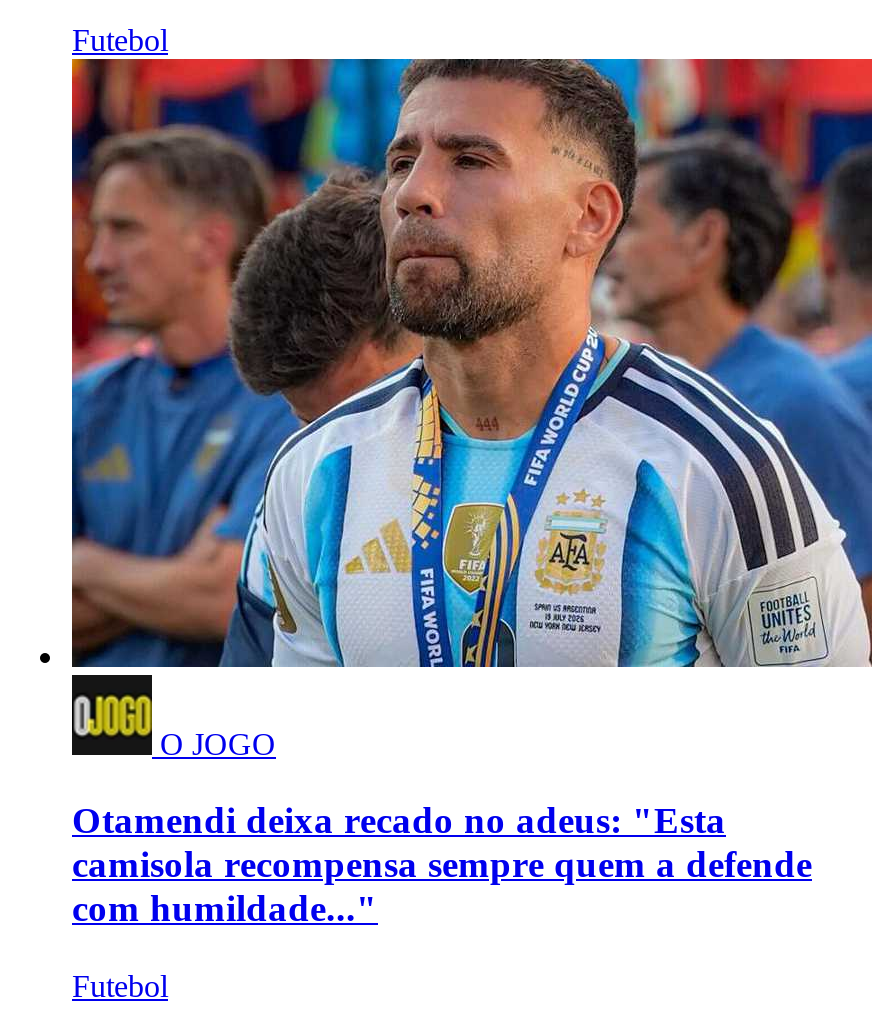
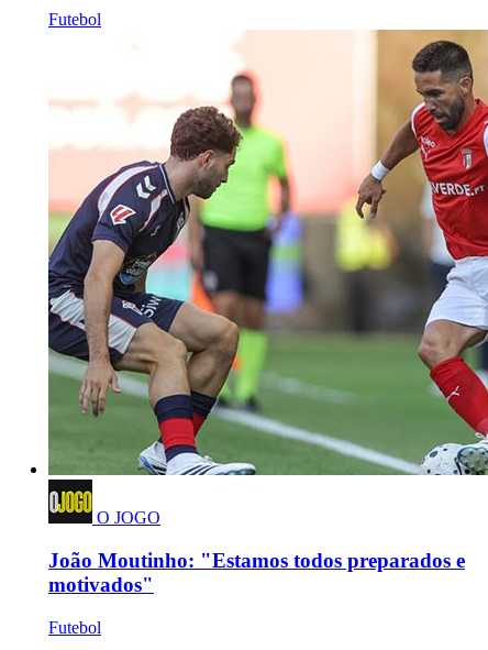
- [image]
+ [image]

moved down: O JOGO

- Otamendi deixa recado no adeus: "Esta
- camisola recompensa sempre quem a defende
- com humildade..."
+ João Moutinho: "Estamos todos preparados e
+ motivados"
